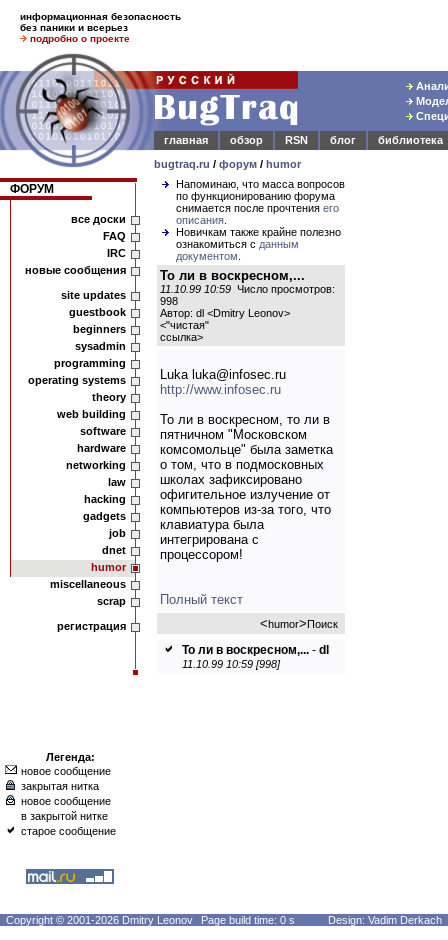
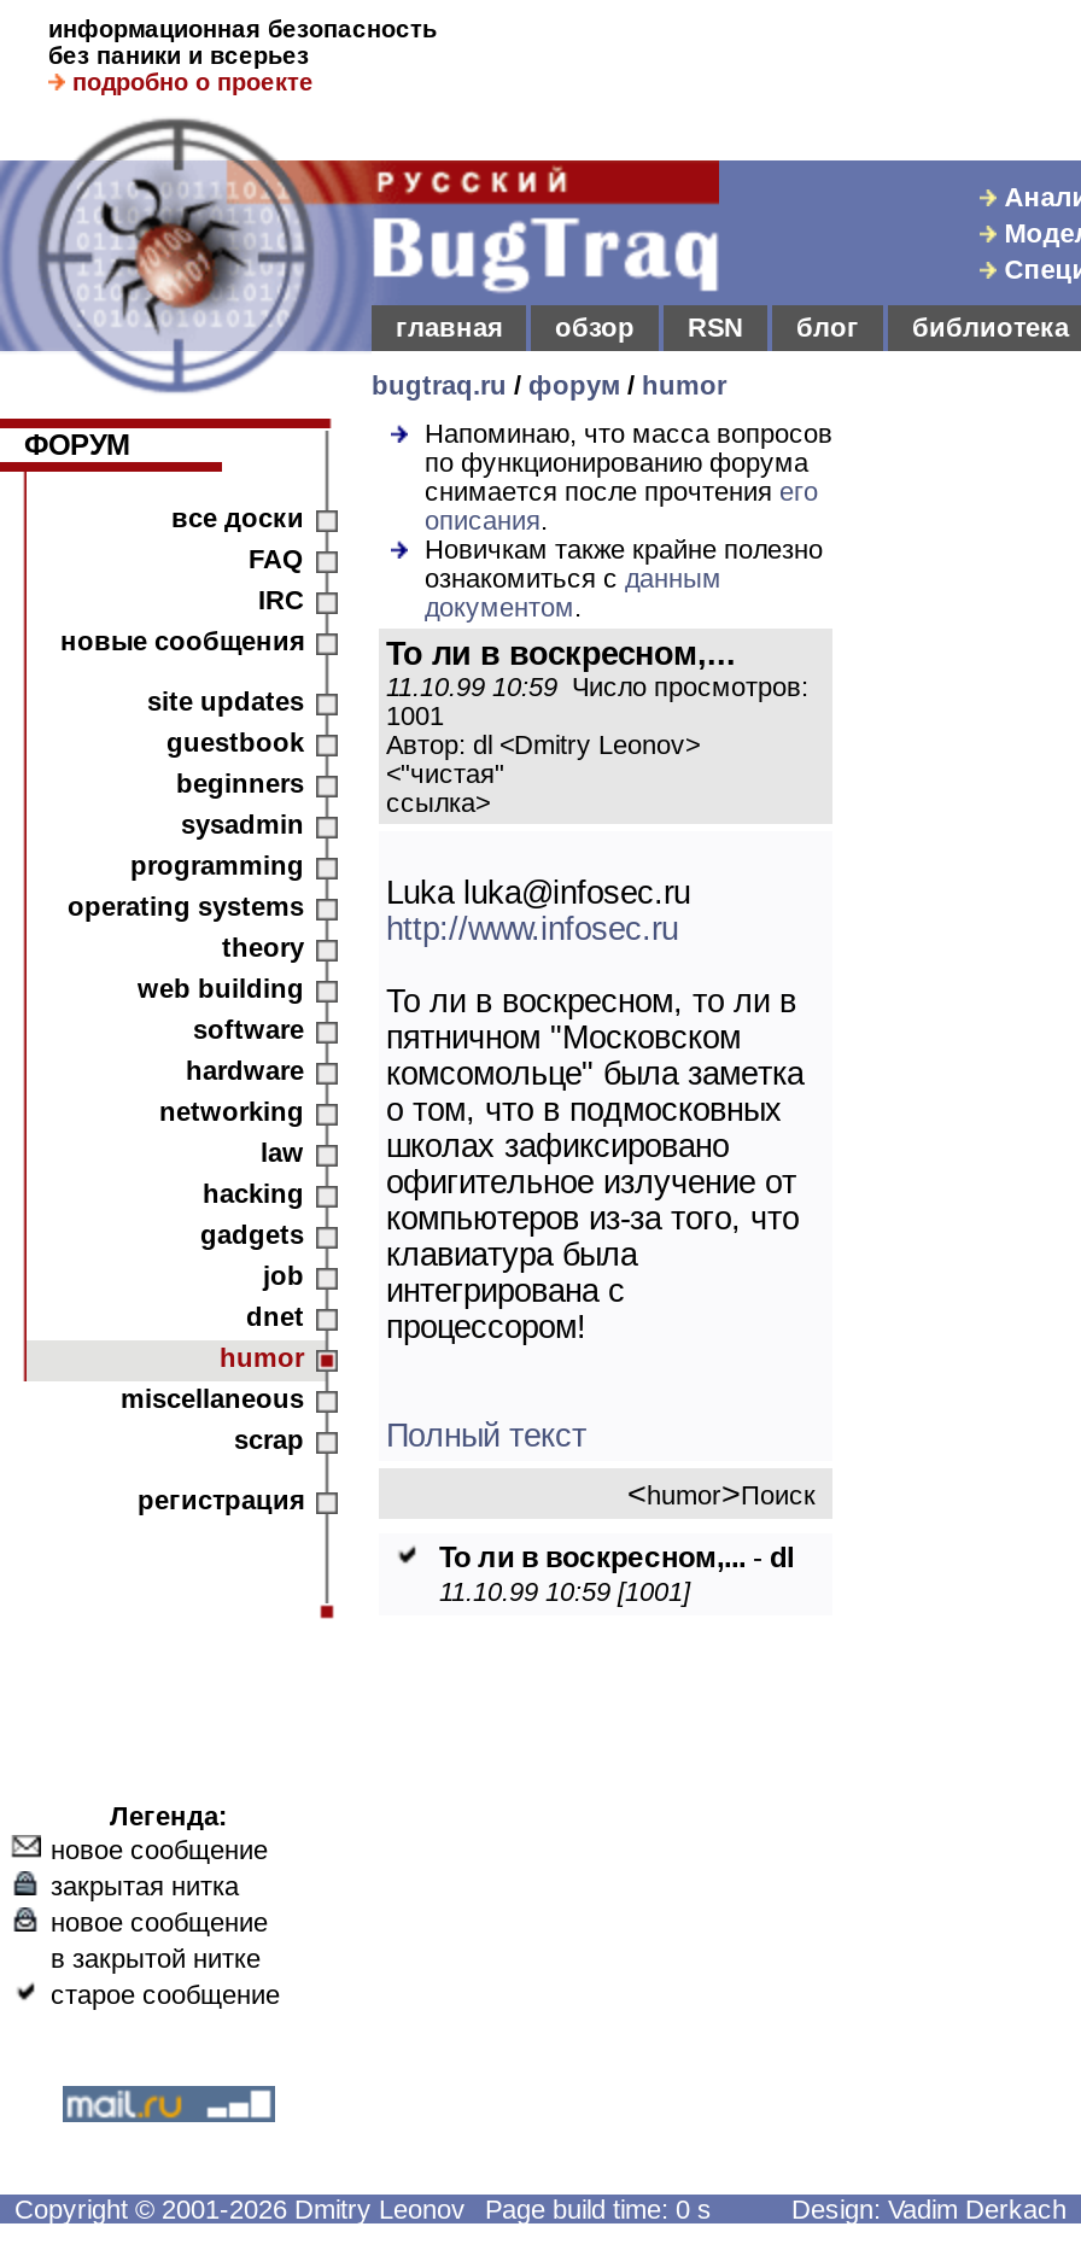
- 998
+ 1001

- 11.10.99 10:59 [998]
+ 11.10.99 10:59 [1001]
